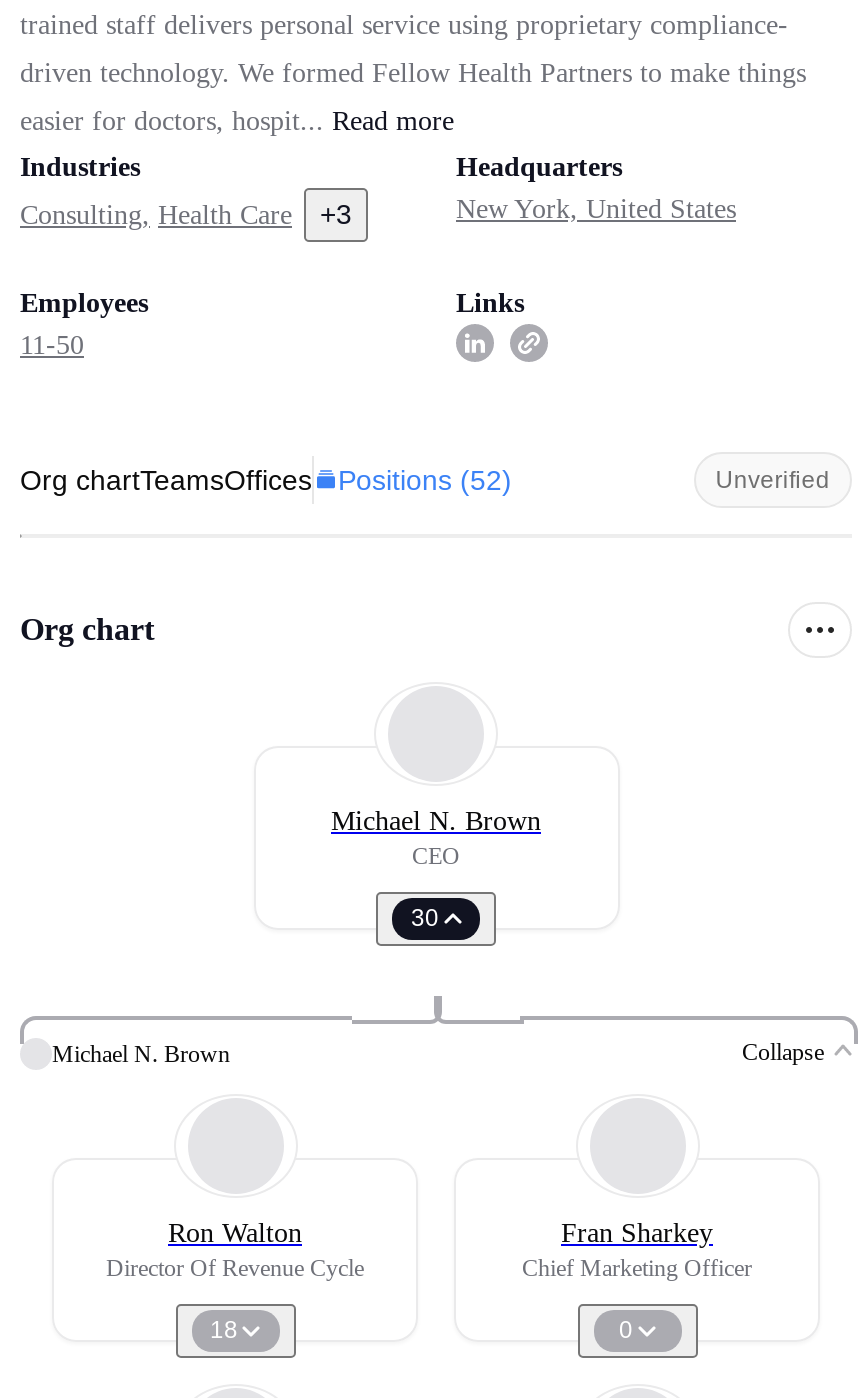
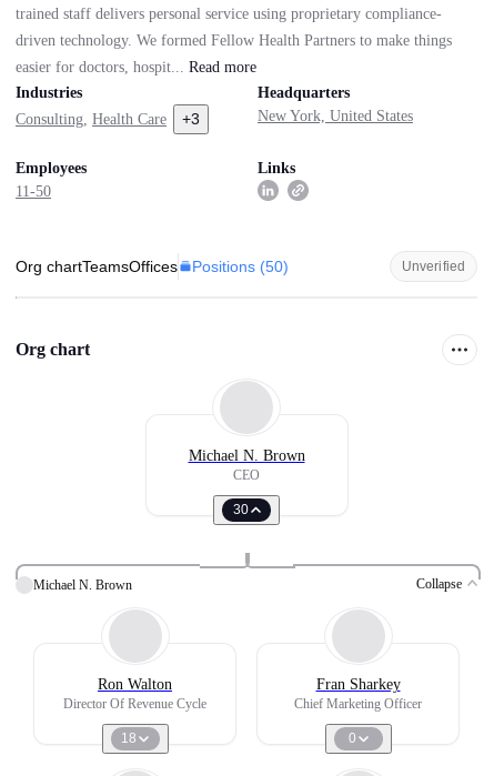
- Org chartTeamsOffices Positions (52)
+ Org chartTeamsOffices Positions (50)
